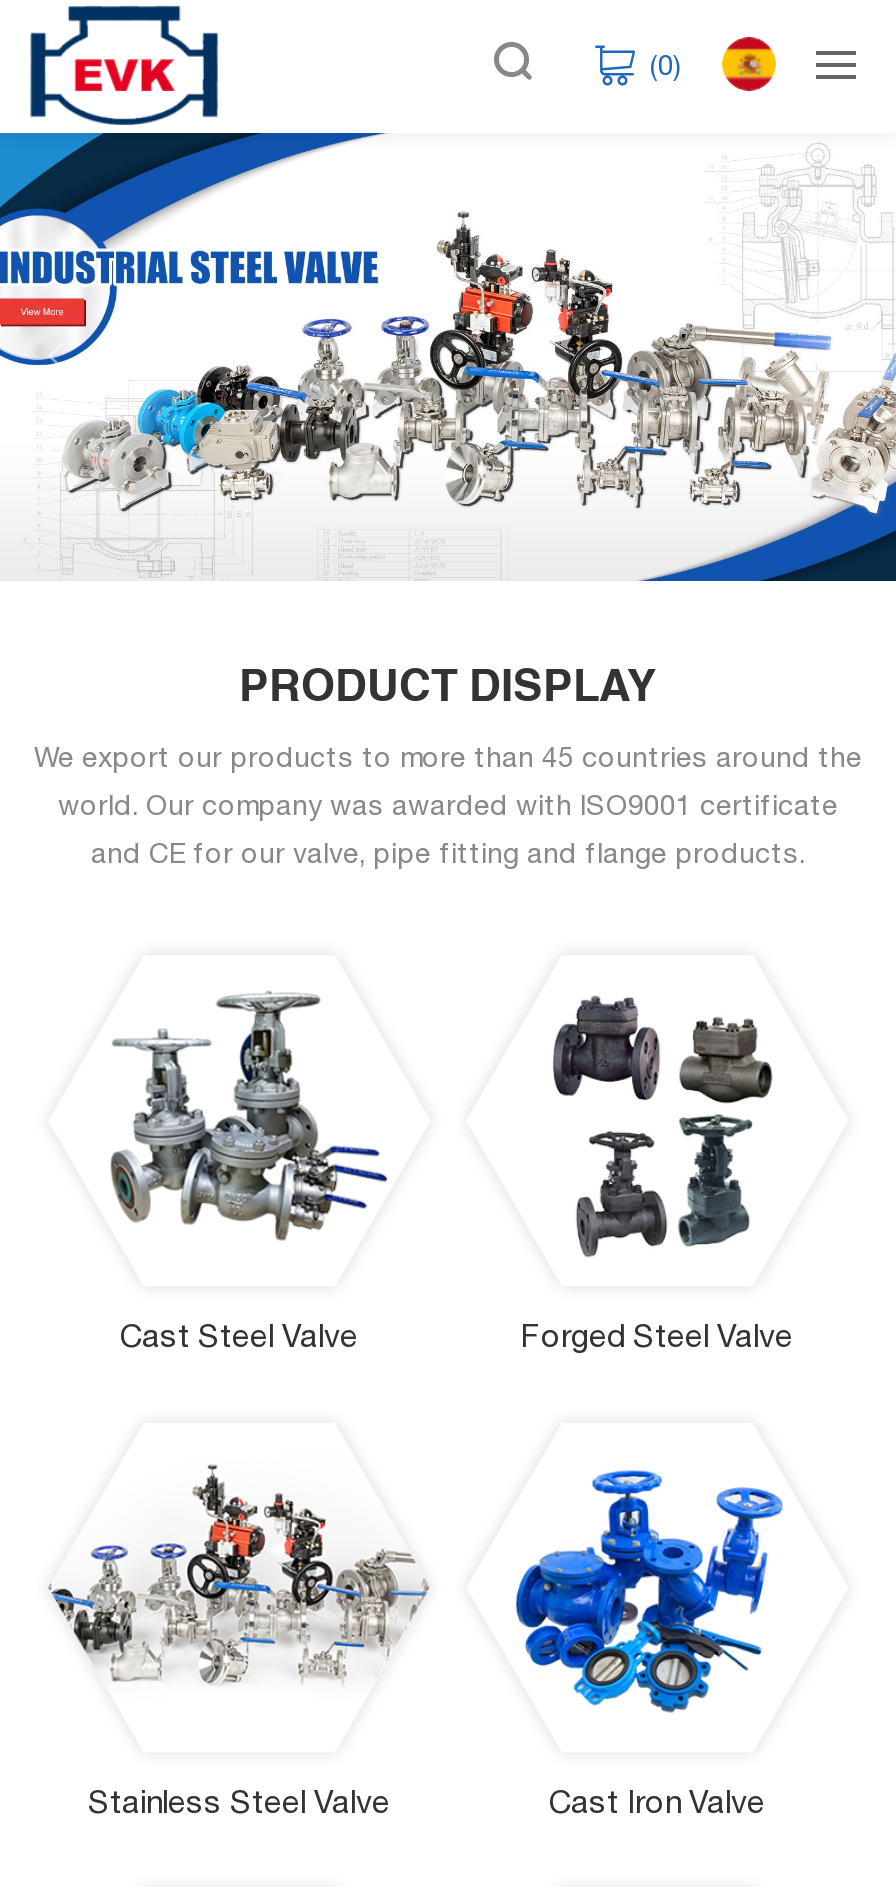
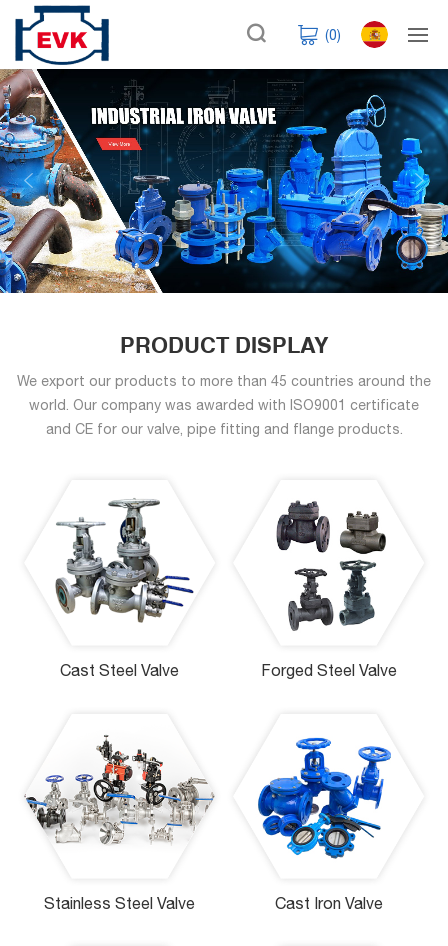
- [image]
+ [image]
